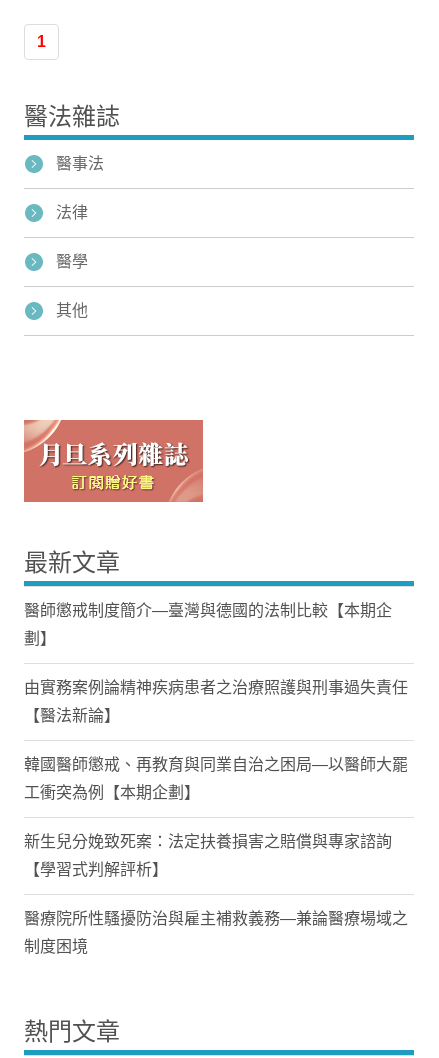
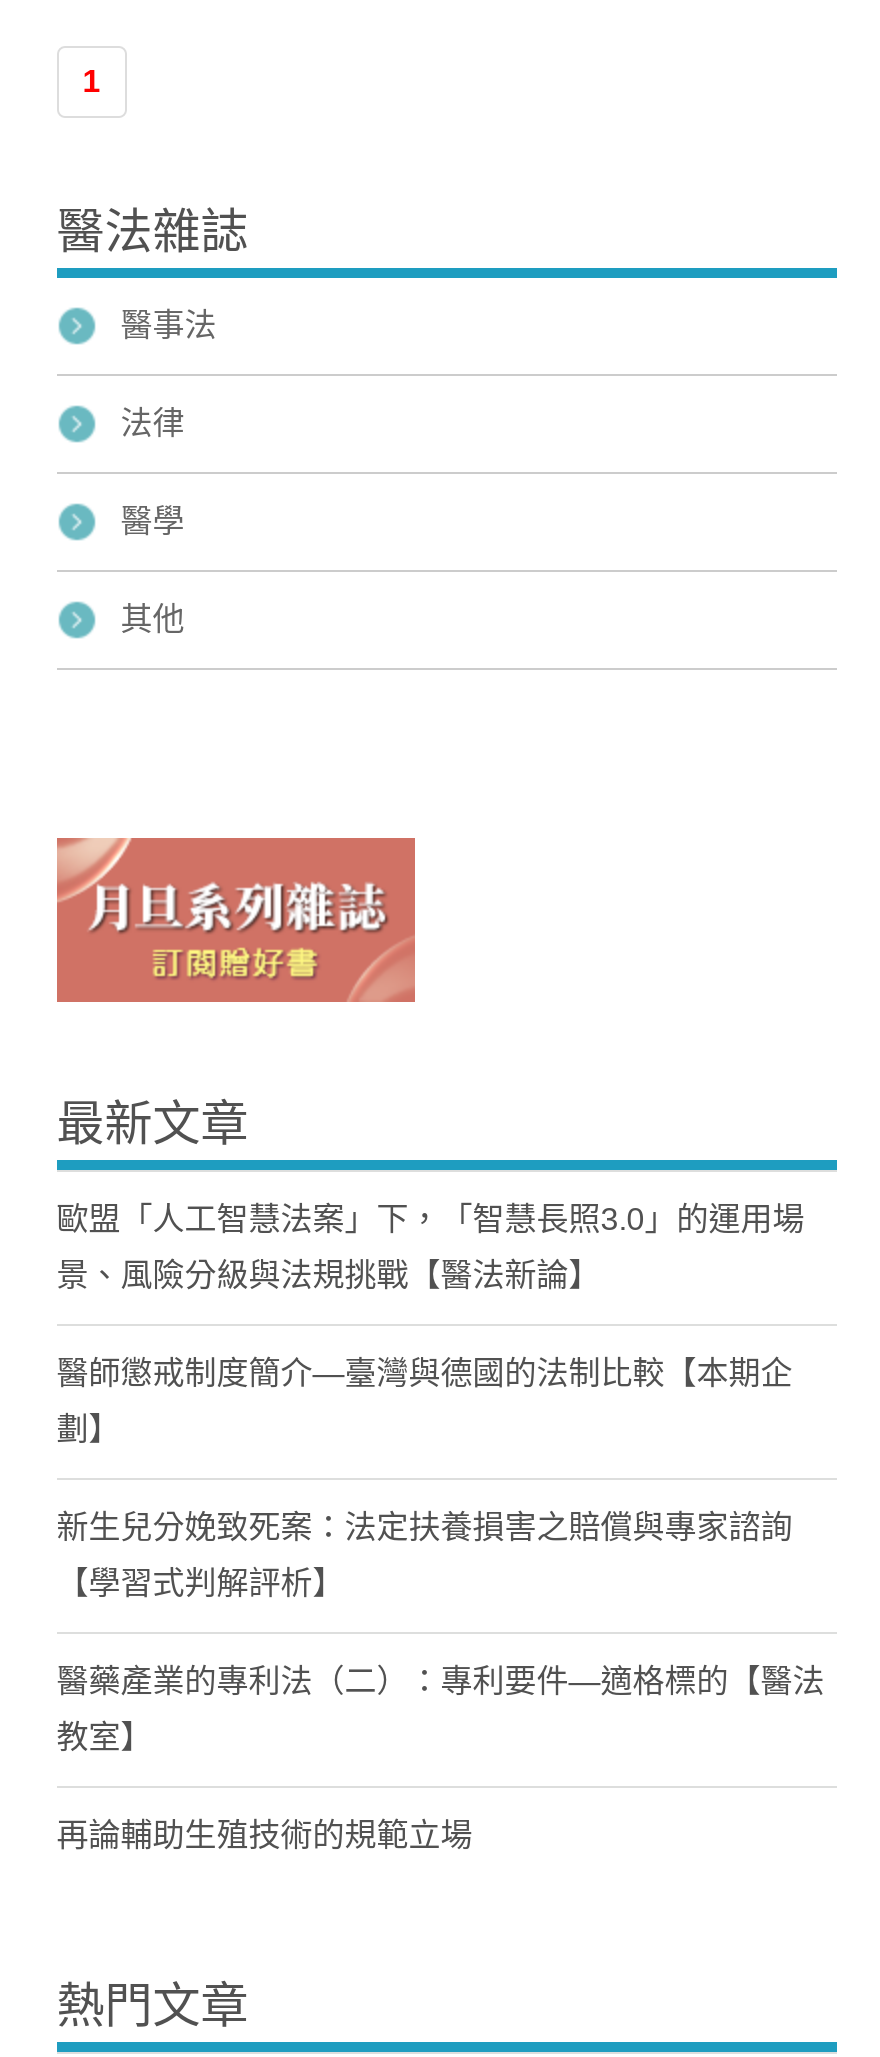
+ 歐盟「人工智慧法案」下，「智慧長照3.0」的運用場
+ 景、風險分級與法規挑戰【醫法新論】

moved down: 醫師懲戒制度簡介—臺灣與德國的法制比較【本期企 | 劃】

- 由實務案例論精神疾病患者之治療照護與刑事過失責任
- 【醫法新論】
- 韓國醫師懲戒、再教育與同業自治之困局—以醫師大罷
- 工衝突為例【本期企劃】

moved up: 新生兒分娩致死案：法定扶養損害之賠償與專家諮詢 | 【學習式判解評析】

- 醫療院所性騷擾防治與雇主補救義務—兼論醫療場域之
- 制度困境
+ 醫藥產業的專利法（二）：專利要件—適格標的【醫法
+ 教室】
+ 再論輔助生殖技術的規範立場
